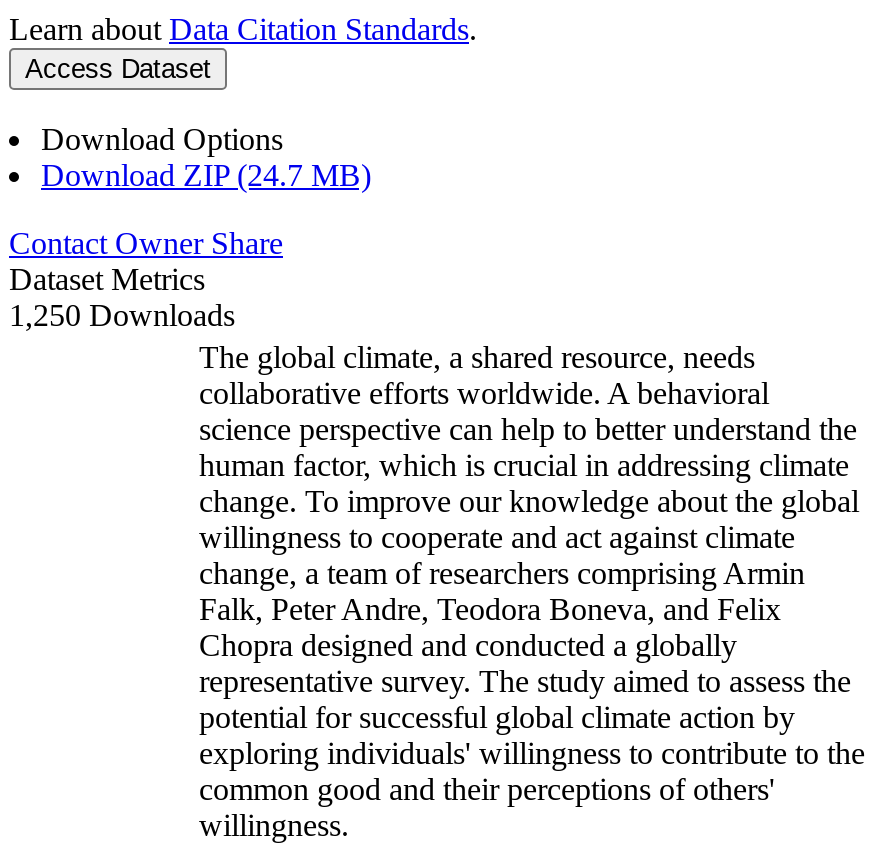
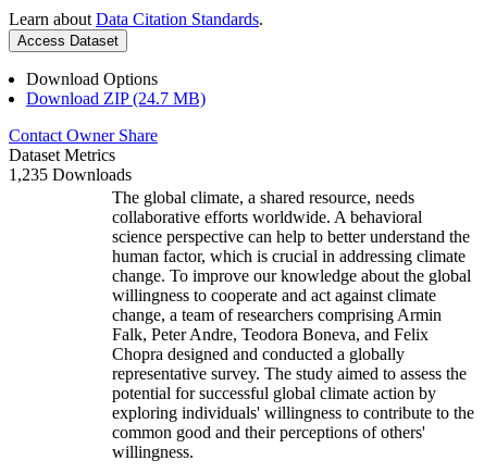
- 1,250 Downloads
+ 1,235 Downloads
